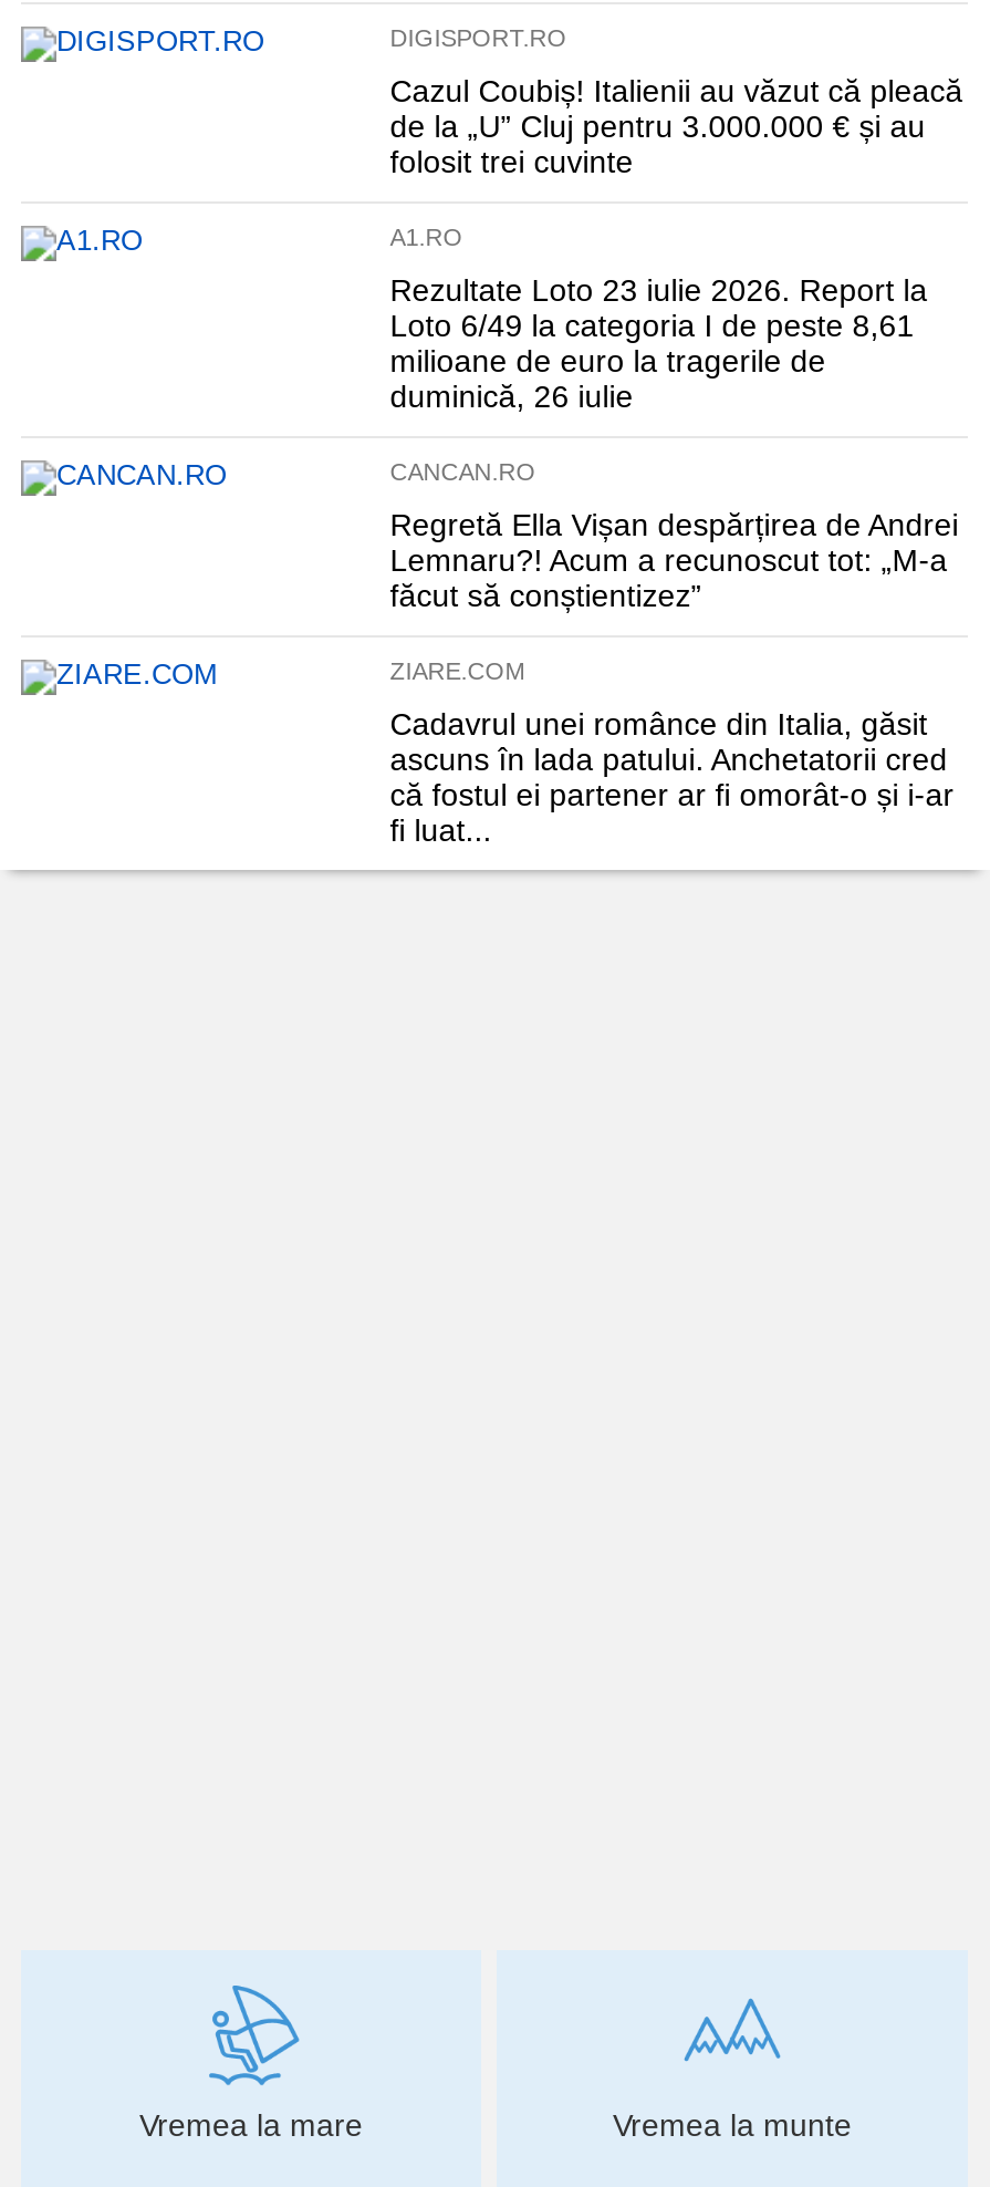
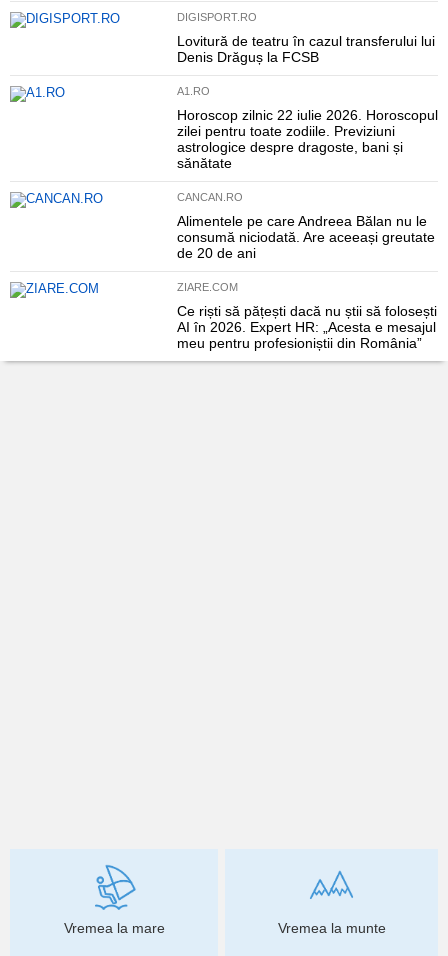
- Cazul Coubiș! Italienii au văzut că pleacă
- de la „U” Cluj pentru 3.000.000 € și au
- folosit trei cuvinte
+ Lovitură de teatru în cazul transferului lui
+ Denis Drăguș la FCSB

- Rezultate Loto 23 iulie 2026. Report la
- Loto 6/49 la categoria I de peste 8,61
- milioane de euro la tragerile de
- duminică, 26 iulie
+ Horoscop zilnic 22 iulie 2026. Horoscopul
+ zilei pentru toate zodiile. Previziuni
+ astrologice despre dragoste, bani și
+ sănătate

- Regretă Ella Vișan despărțirea de Andrei
- Lemnaru?! Acum a recunoscut tot: „M-a
- făcut să conștientizez”
+ Alimentele pe care Andreea Bălan nu le
+ consumă niciodată. Are aceeași greutate
+ de 20 de ani

- Cadavrul unei românce din Italia, găsit
- ascuns în lada patului. Anchetatorii cred
- că fostul ei partener ar fi omorât-o și i-ar
- fi luat...
+ Ce riști să pățești dacă nu știi să folosești
+ AI în 2026. Expert HR: „Acesta e mesajul
+ meu pentru profesioniștii din România”
